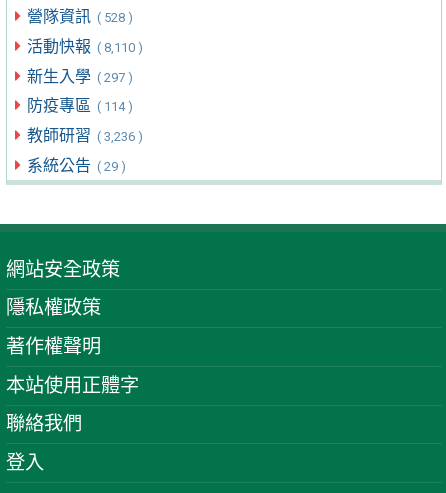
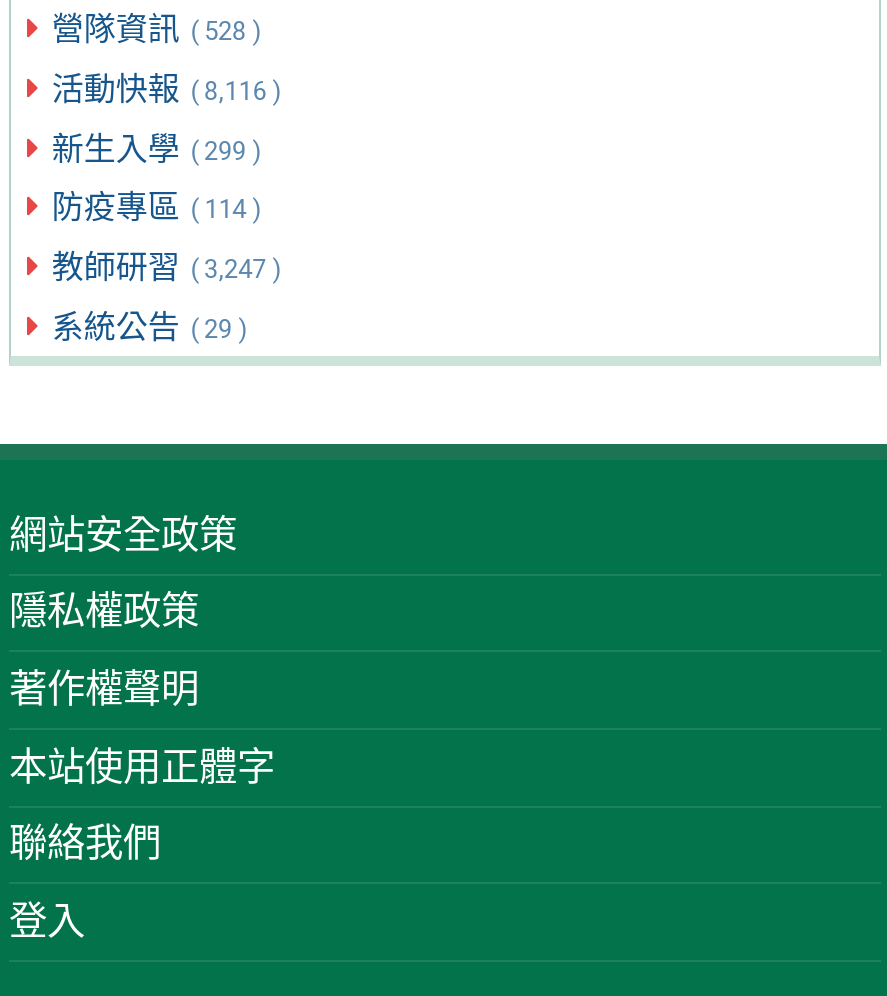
- 活動快報 ( 8,110 )
+ 活動快報 ( 8,116 )

- 新生入學 ( 297 )
+ 新生入學 ( 299 )

- 教師研習 ( 3,236 )
+ 教師研習 ( 3,247 )
